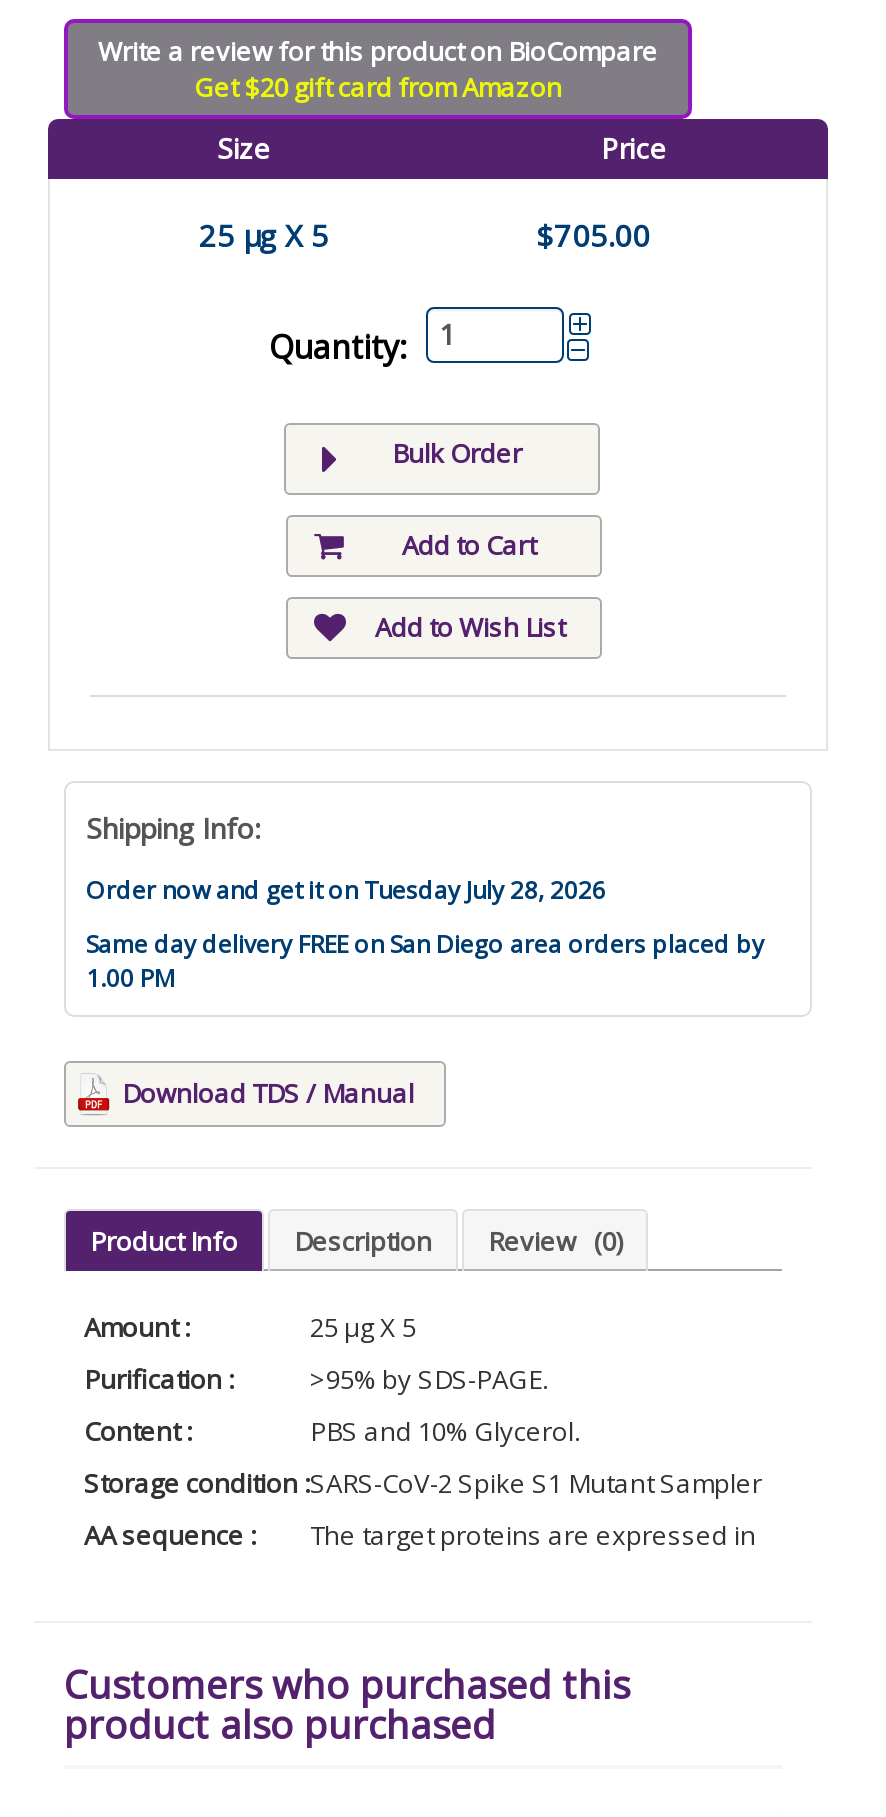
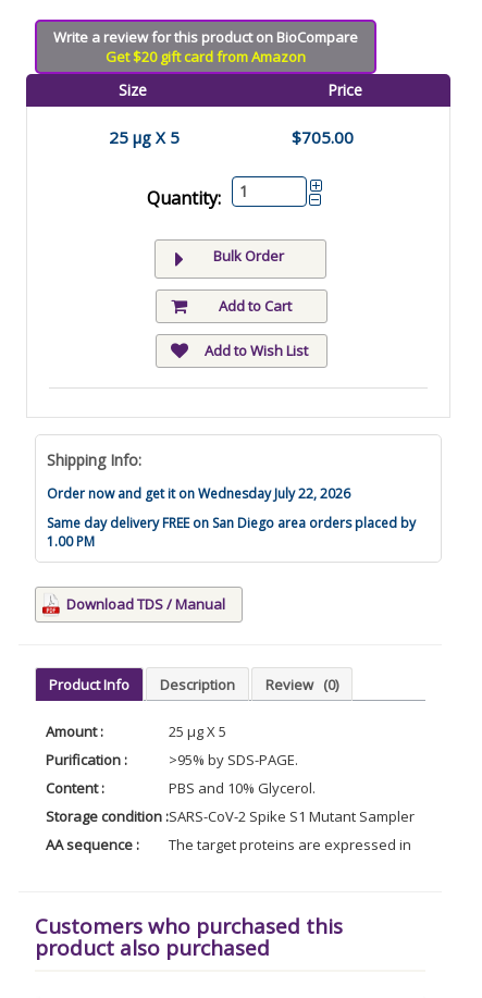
- Order now and get it on Tuesday July 28, 2026
+ Order now and get it on Wednesday July 22, 2026
